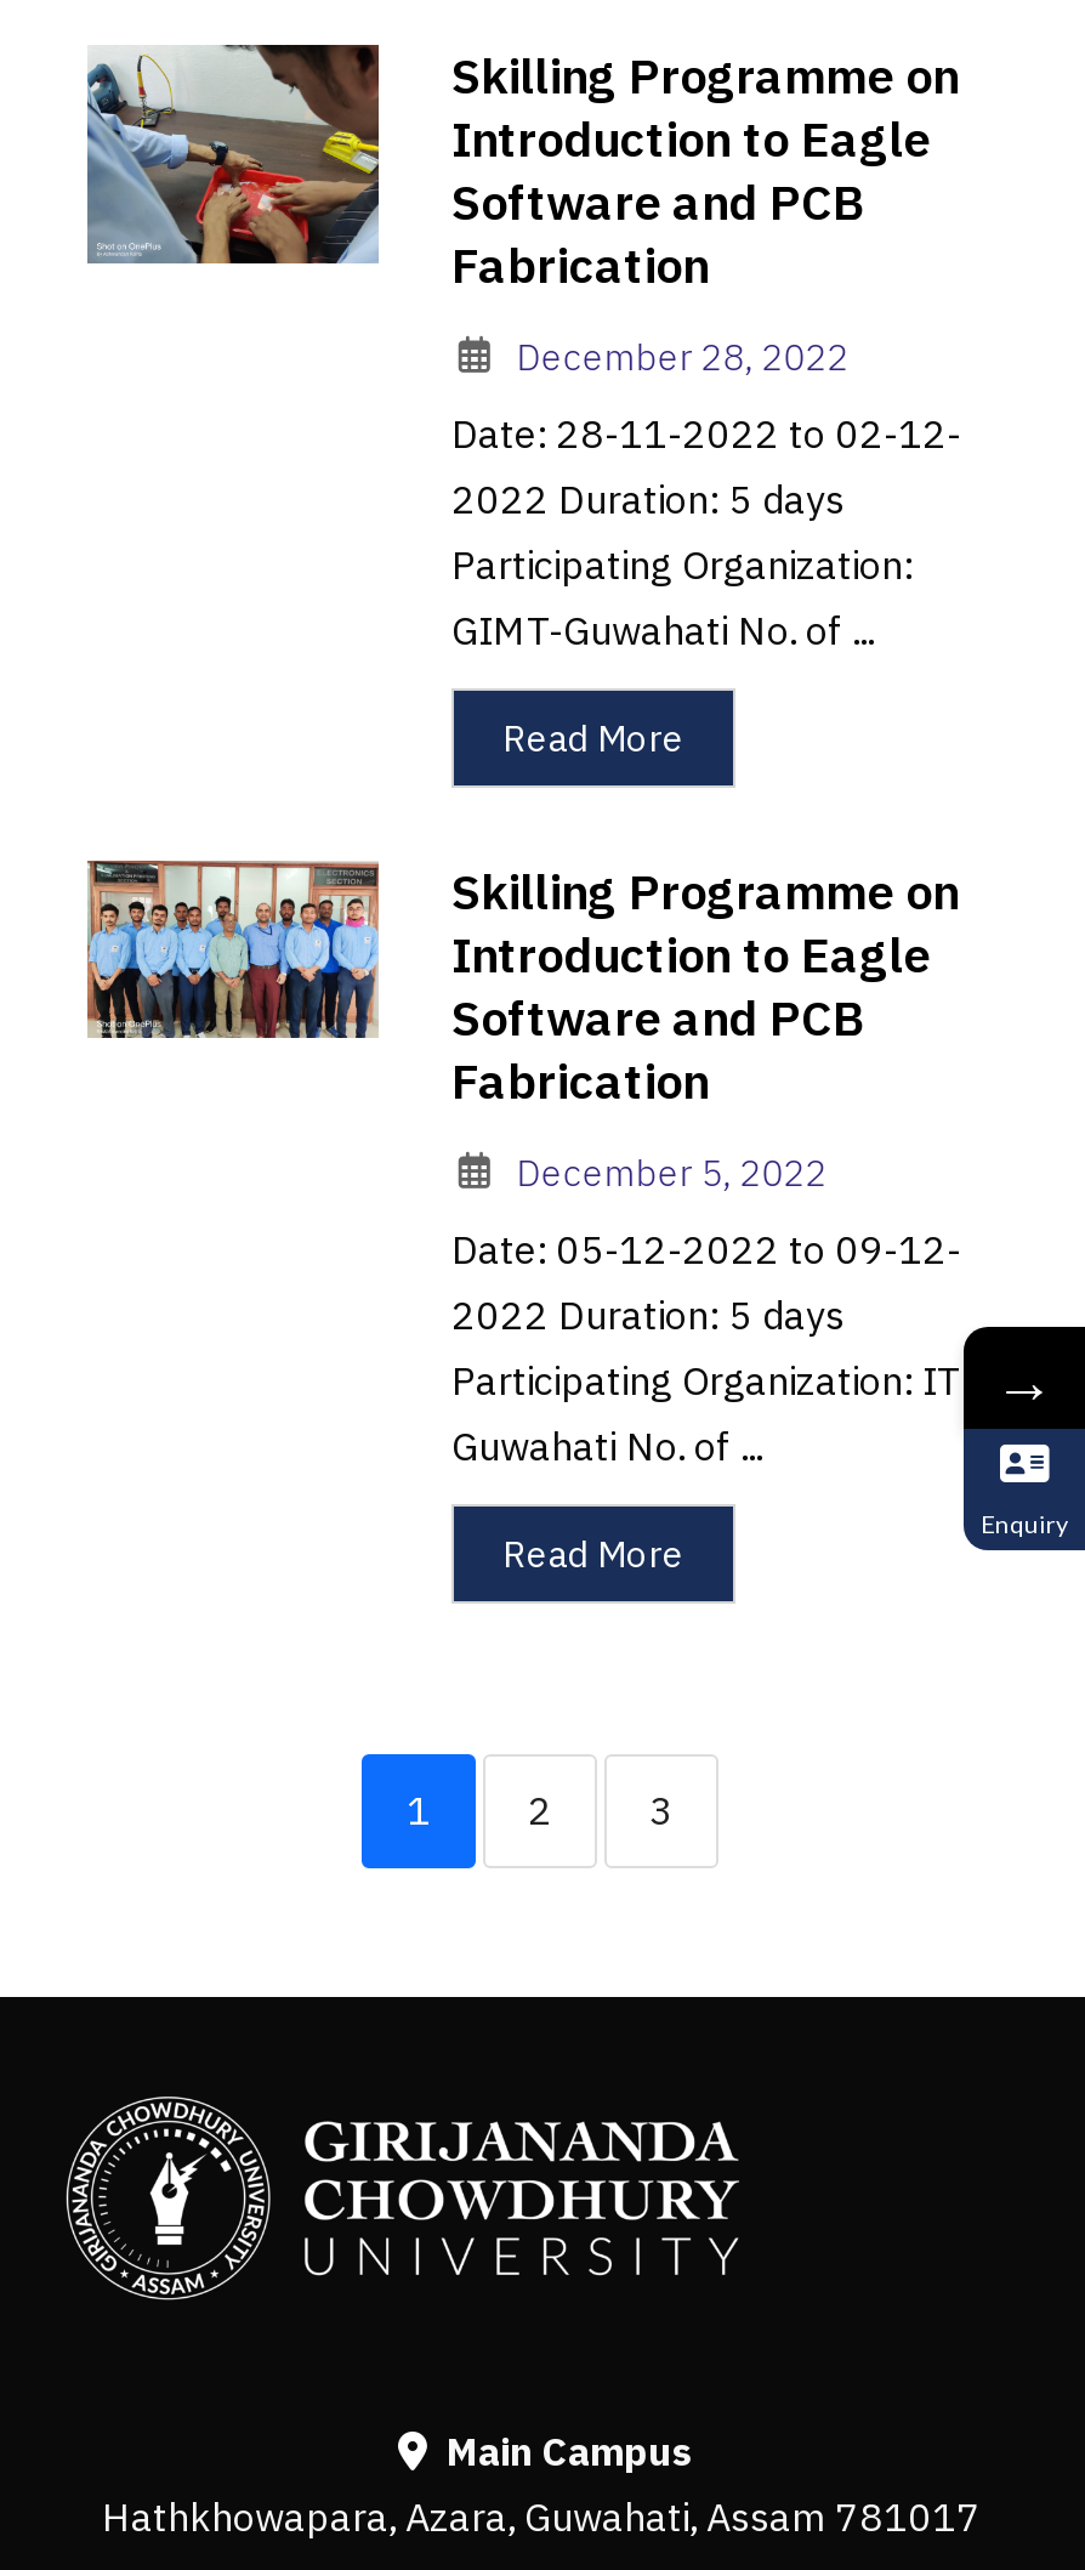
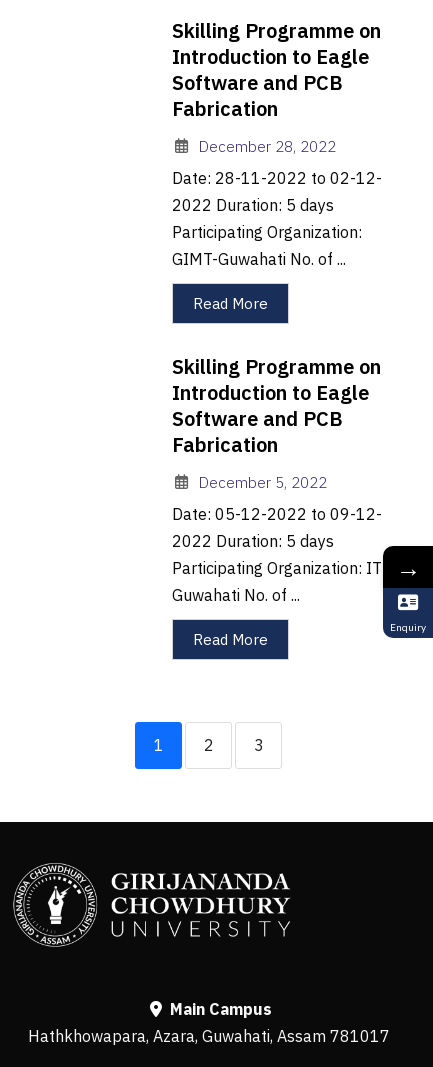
- [image]

- [image]
